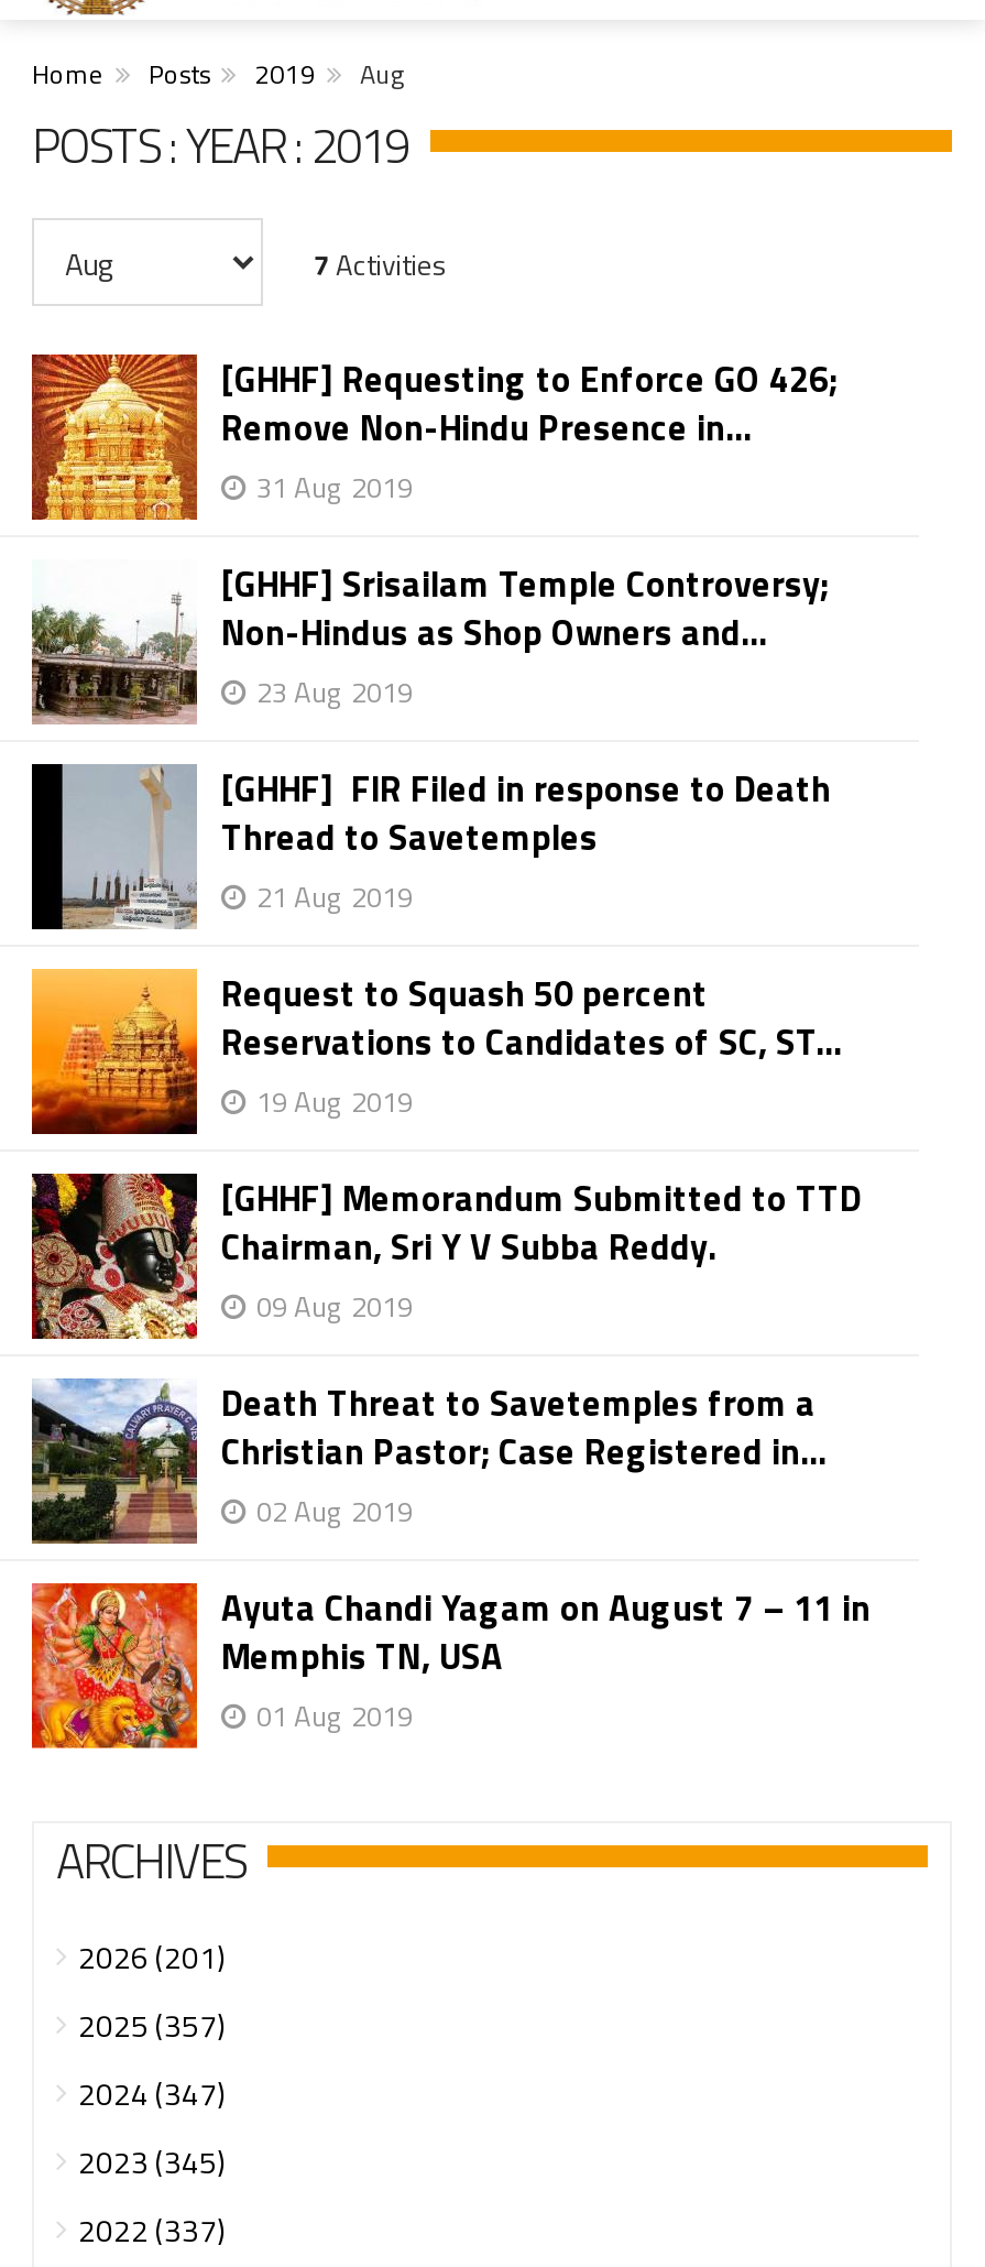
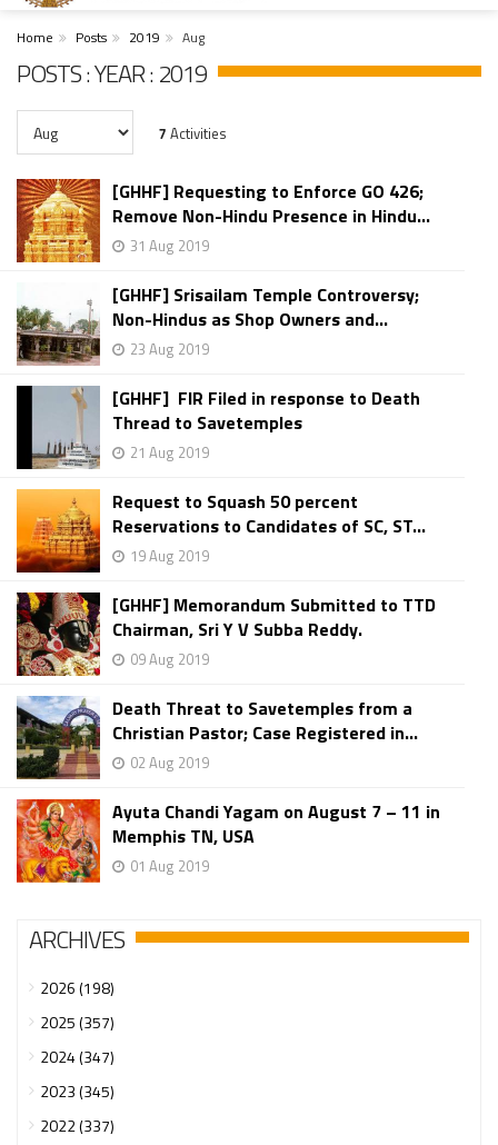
- Remove Non-Hindu Presence in...
+ Remove Non-Hindu Presence in Hindu...

- 2026 (201)
+ 2026 (198)
